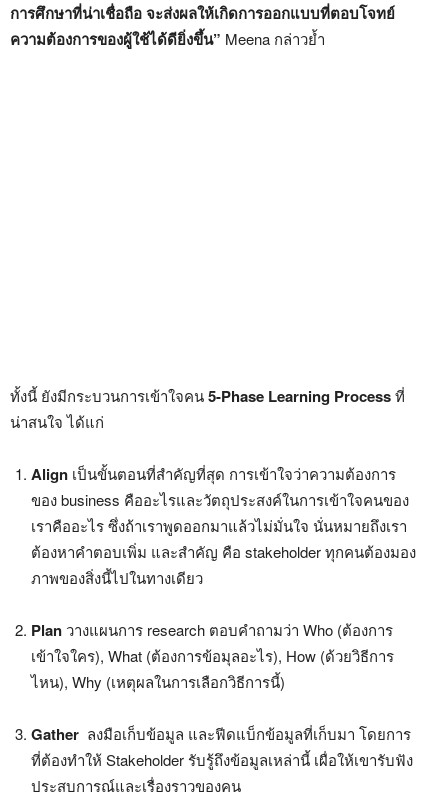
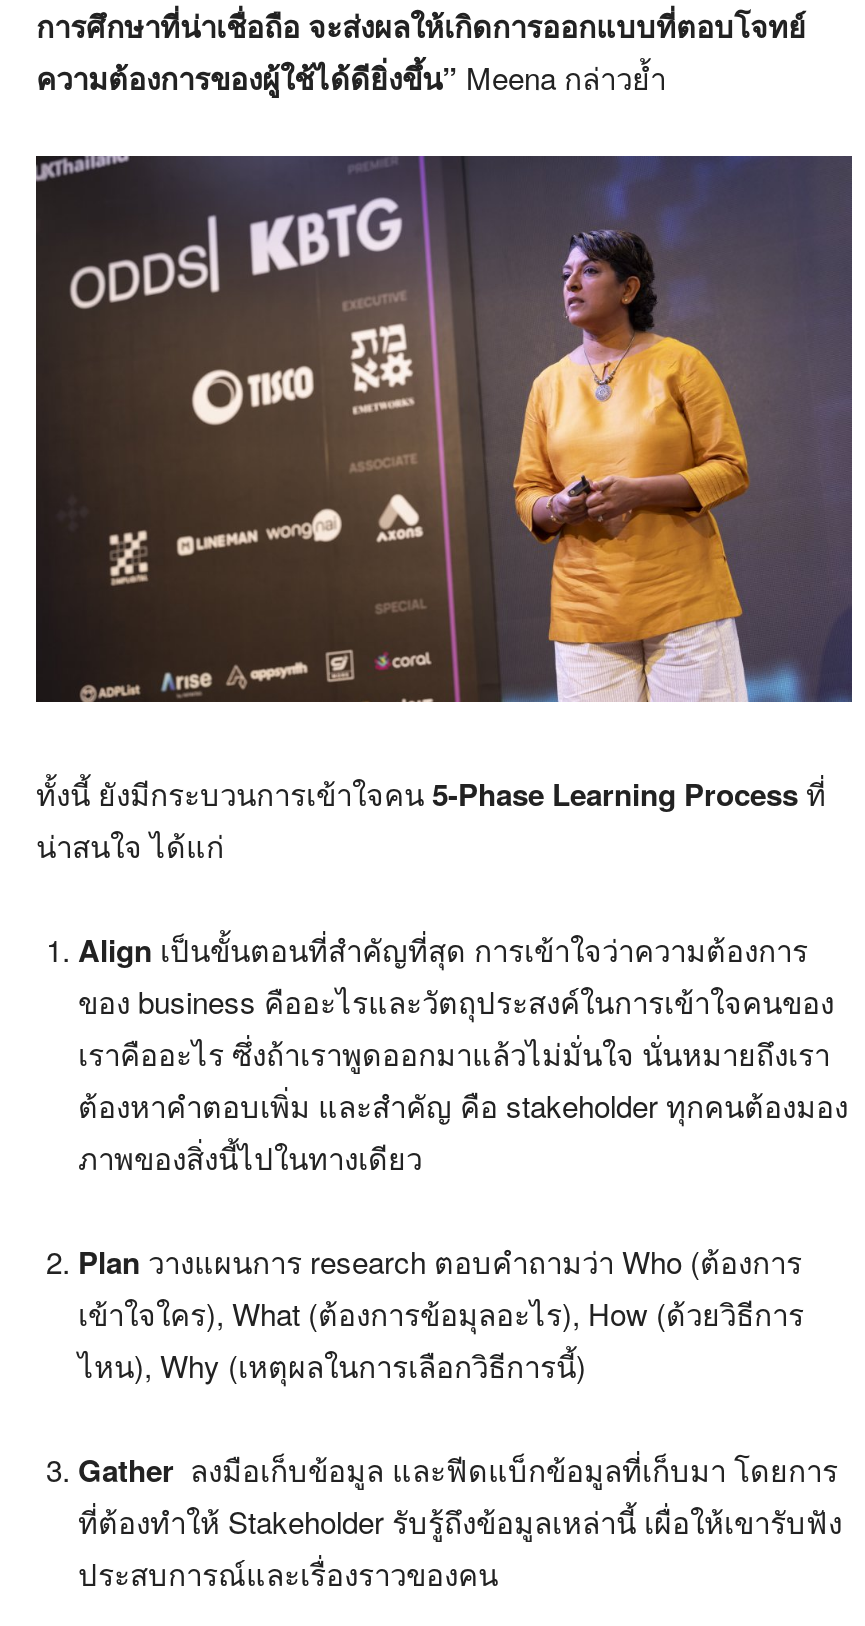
+ [image]
